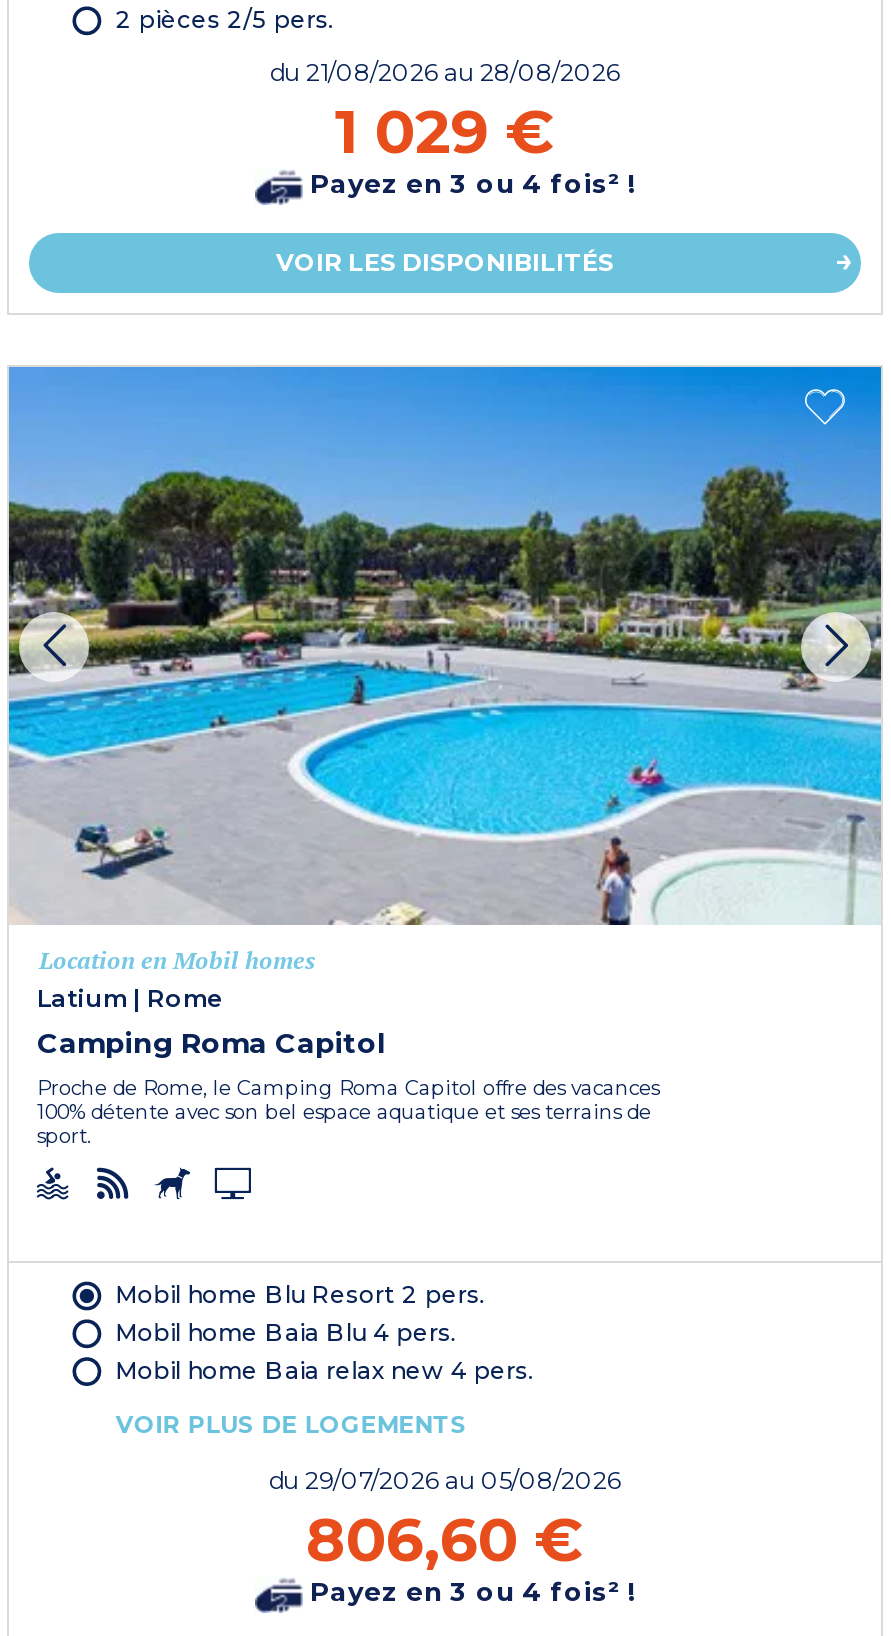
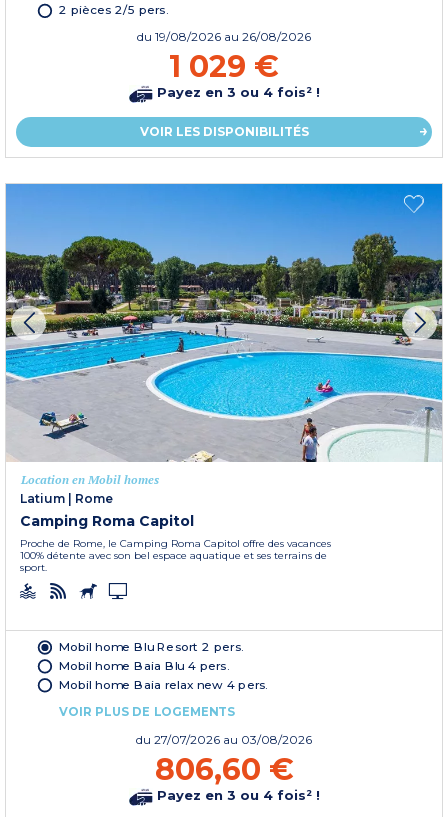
- du 21/08/2026 au 28/08/2026
+ du 19/08/2026 au 26/08/2026

- du 29/07/2026 au 05/08/2026
+ du 27/07/2026 au 03/08/2026
